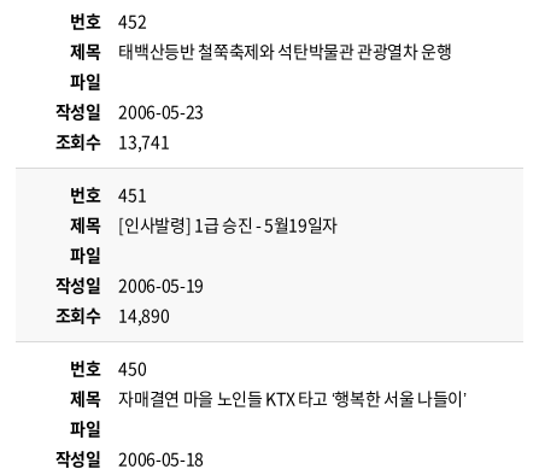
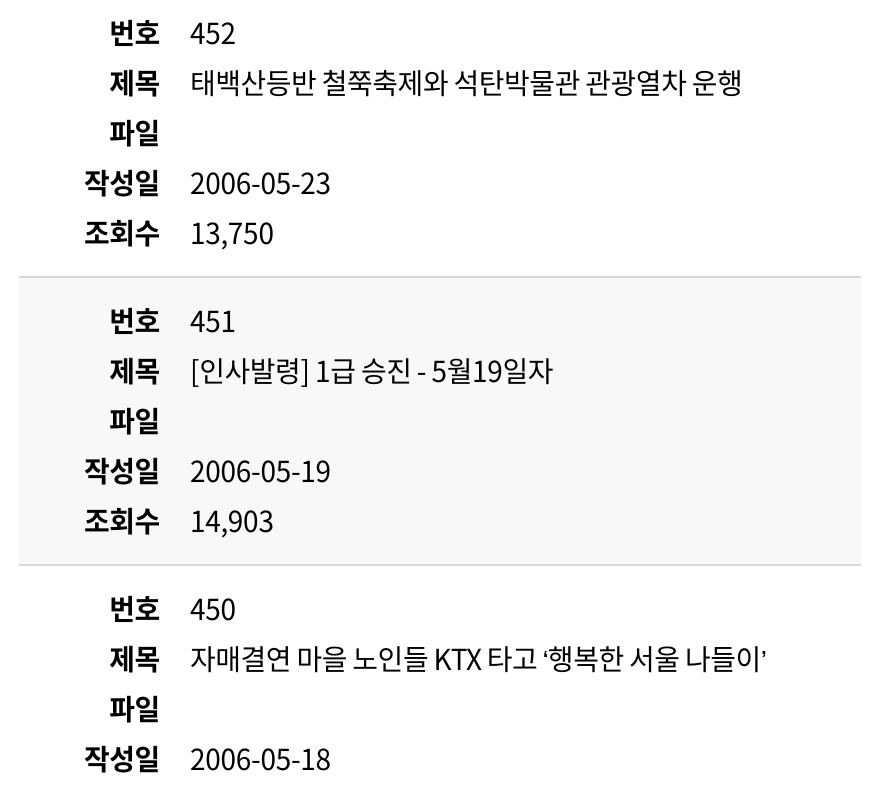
- 조회수 13,741
+ 조회수 13,750

- 조회수 14,890
+ 조회수 14,903
